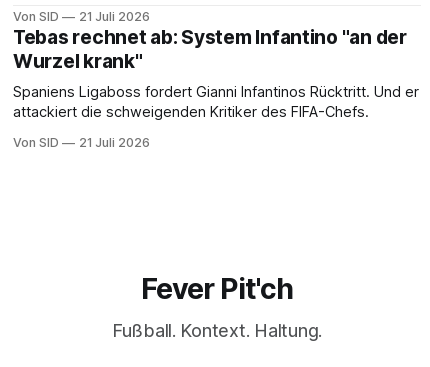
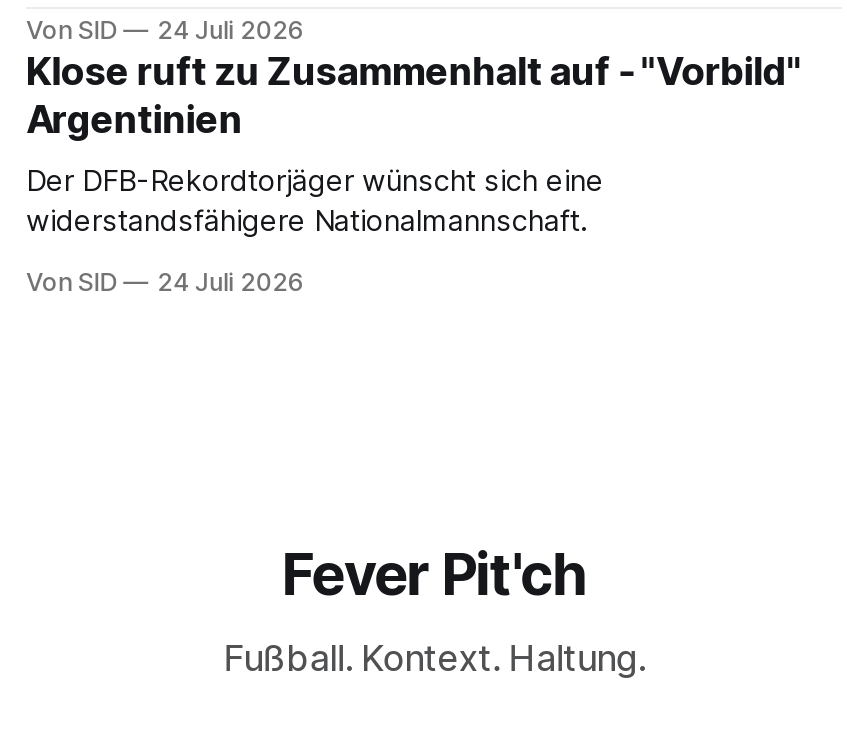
- 21 Juli 2026
- Tebas rechnet ab: System Infantino "an der
- Wurzel krank"
- Spaniens Ligaboss fordert Gianni Infantinos Rücktritt. Und er
- attackiert die schweigenden Kritiker des FIFA-Chefs.
+ 24 Juli 2026
+ Klose ruft zu Zusammenhalt auf - "Vorbild"
+ Argentinien
+ Der DFB-Rekordtorjäger wünscht sich eine
+ widerstandsfähigere Nationalmannschaft.

- Von SID 21 Juli 2026
+ Von SID 24 Juli 2026
